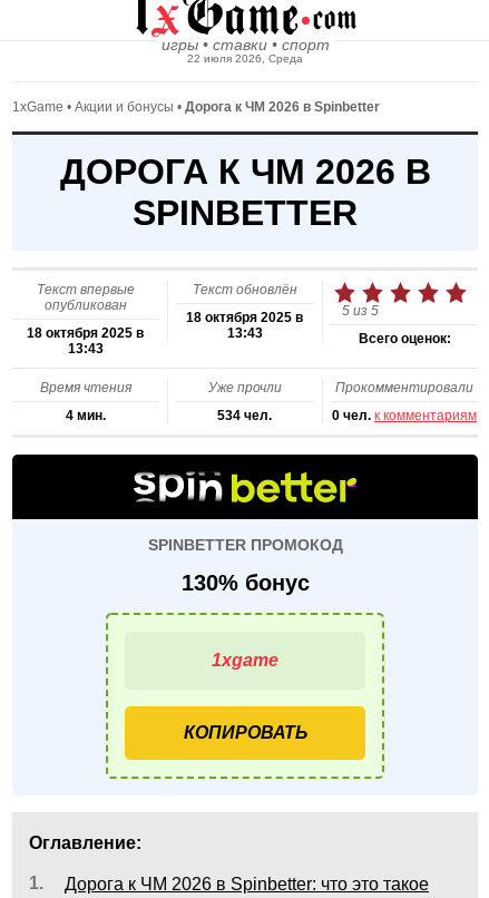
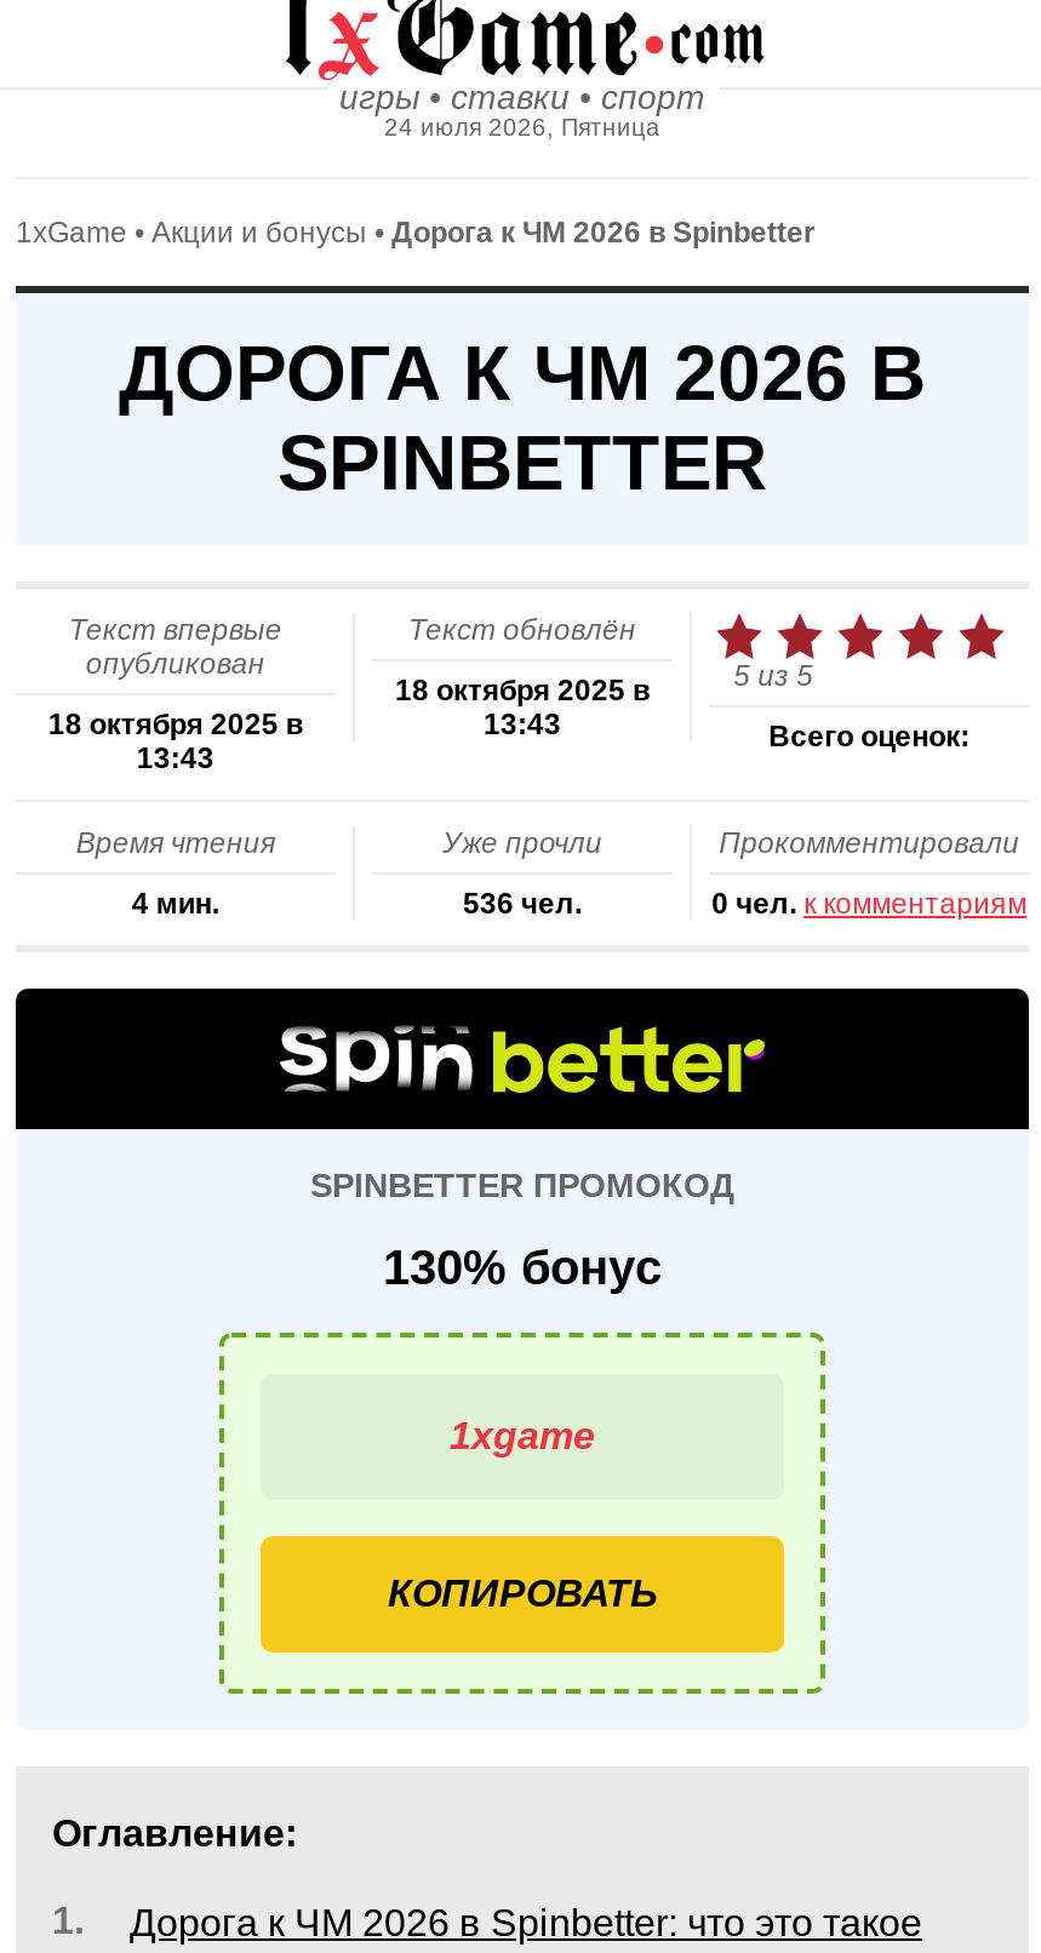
- 22 июля 2026, Среда
+ 24 июля 2026, Пятница

- 534 чел.
+ 536 чел.
